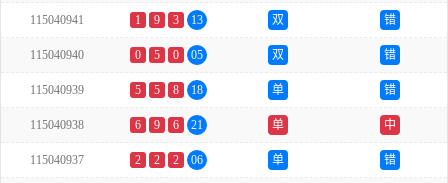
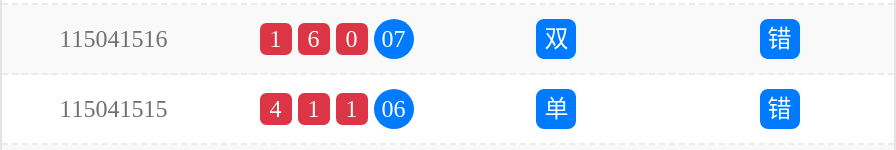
- 115040941
+ 115041516

- 9
+ 6

- 3
+ 0

- 13
+ 07

- 115040940
- 0
- 5
- 0
- 05
- 双
- 错
- 115040939
- 5
- 5
- 8
- 18
- 单
- 错
- 115040938
- 6
- 9
- 6
- 21
- 单
- 中
- 115040937
- 2
- 2
- 2
+ 115041515
+ 4
+ 1
+ 1
